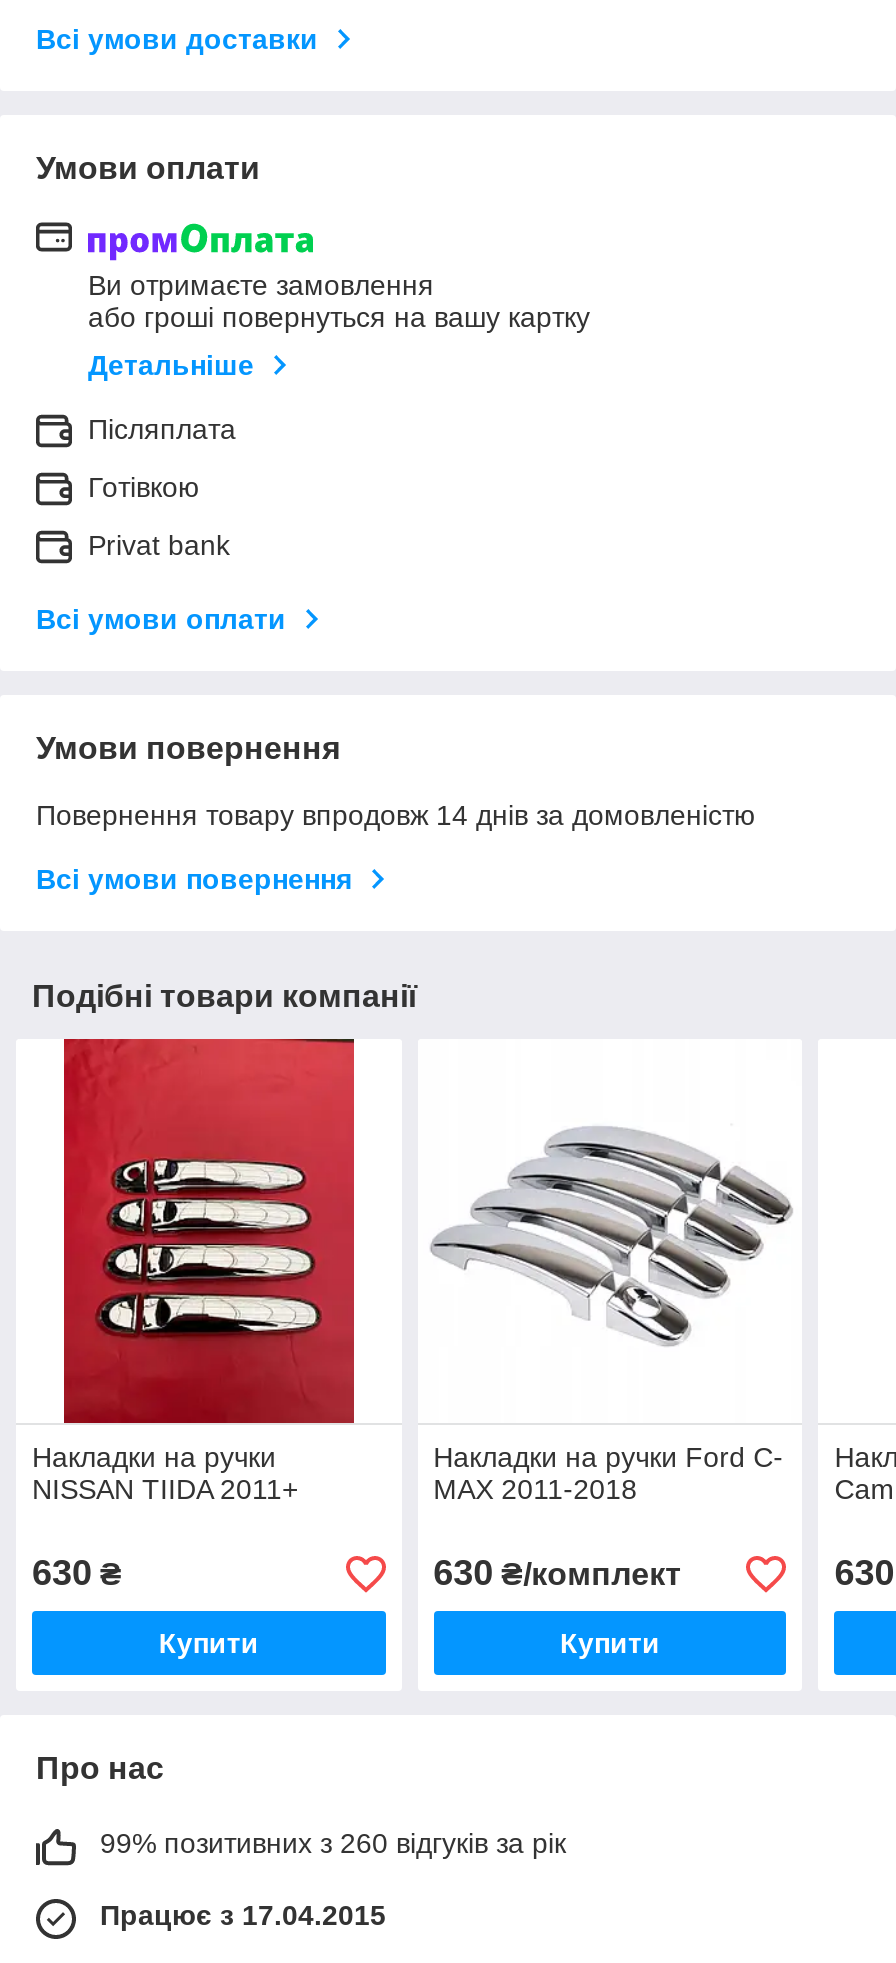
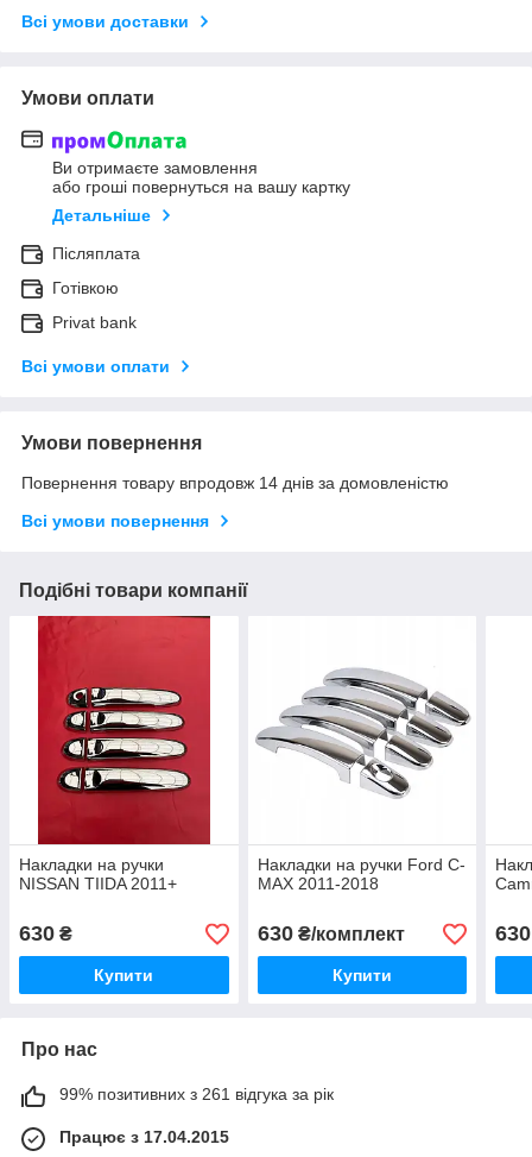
- 99% позитивних з 260 відгуків за рік
+ 99% позитивних з 261 відгука за рік
